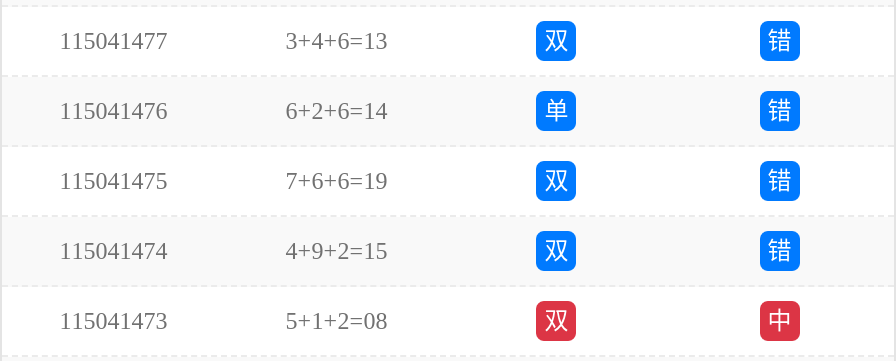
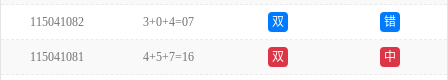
- 115041477
+ 115041082

- 3+4+6=13
+ 3+0+4=07

- 115041476
- 6+2+6=14
- 单
- 错
- 115041475
- 7+6+6=19
- 双
- 错
- 115041474
- 4+9+2=15
- 双
- 错
- 115041473
- 5+1+2=08
+ 115041081
+ 4+5+7=16
